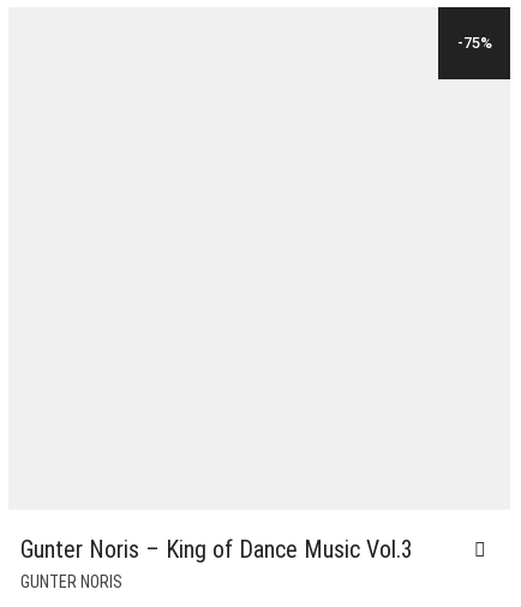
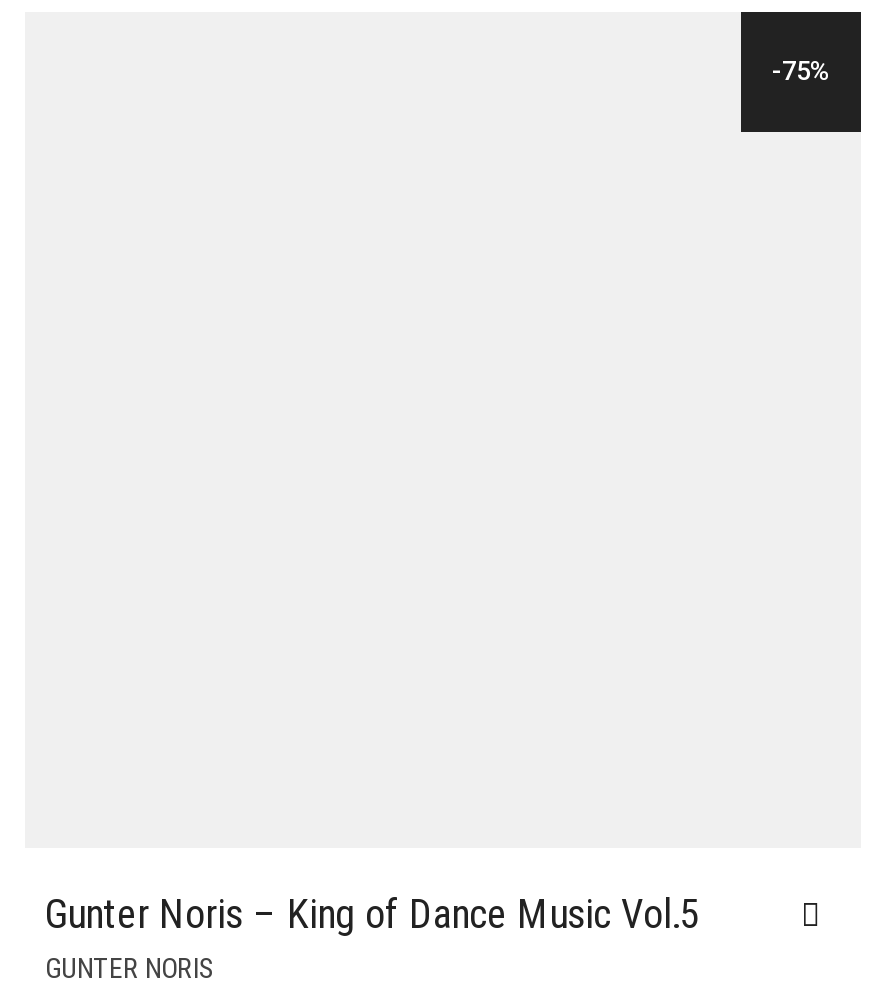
- Gunter Noris – King of Dance Music Vol.3
+ Gunter Noris – King of Dance Music Vol.5
